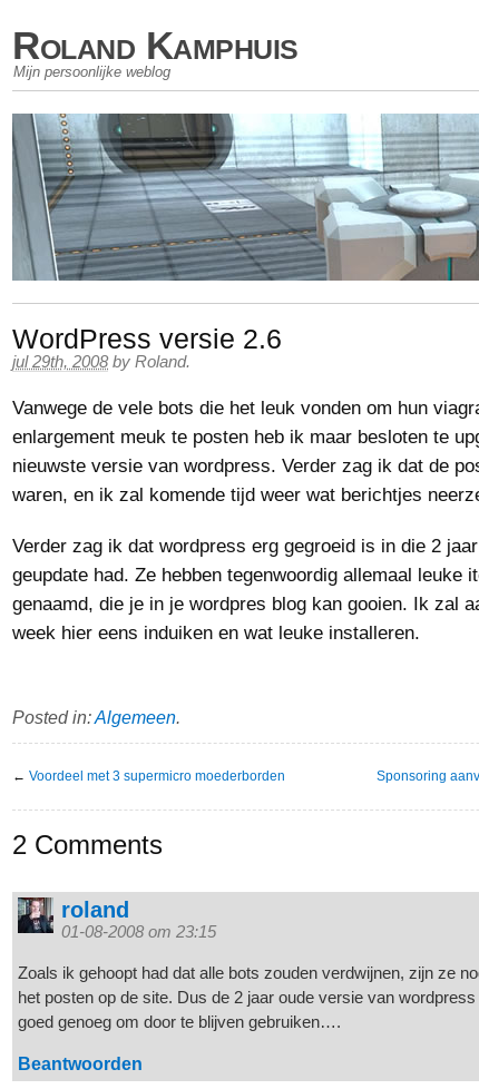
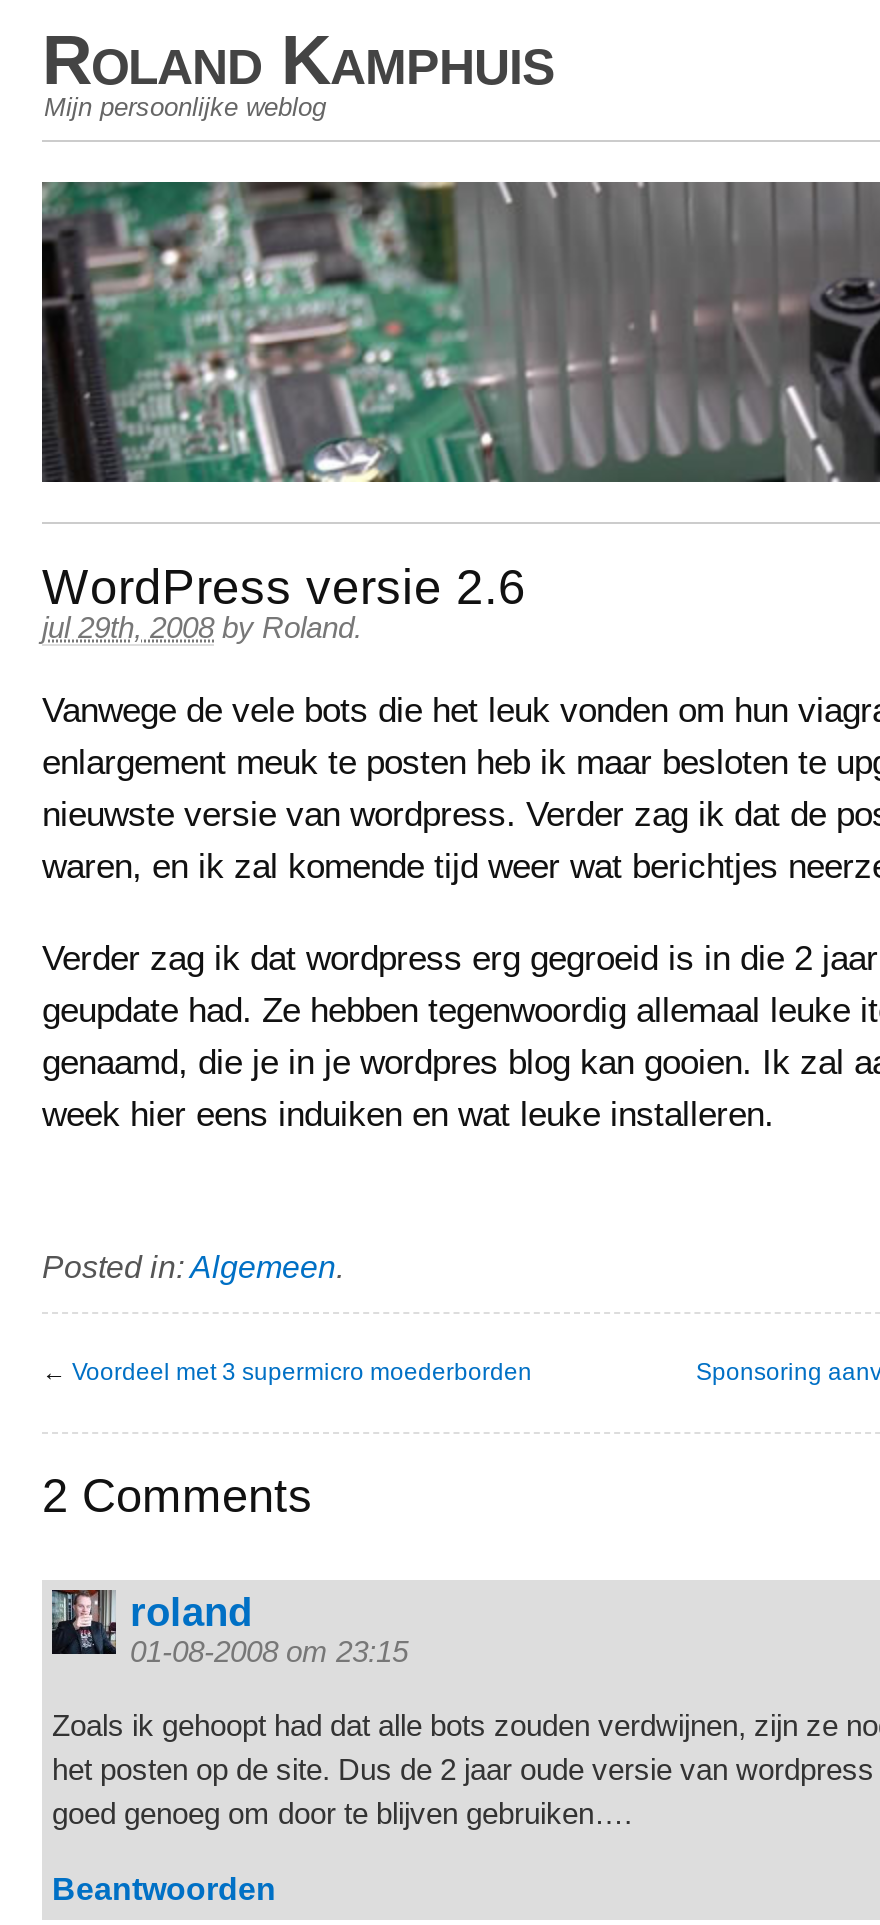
- [image]
+ [image]
